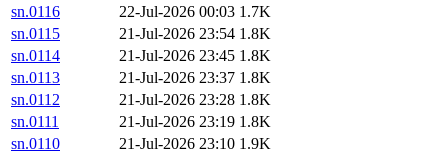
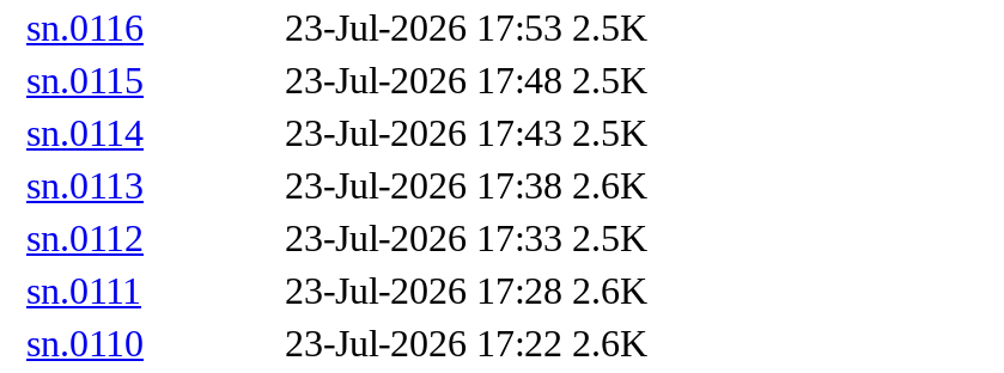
- 22-Jul-2026 00:03 1.7K
+ 23-Jul-2026 17:53 2.5K

- 21-Jul-2026 23:54 1.8K
+ 23-Jul-2026 17:48 2.5K

- 21-Jul-2026 23:45 1.8K
+ 23-Jul-2026 17:43 2.5K

- 21-Jul-2026 23:37 1.8K
+ 23-Jul-2026 17:38 2.6K

- 21-Jul-2026 23:28 1.8K
+ 23-Jul-2026 17:33 2.5K

- 21-Jul-2026 23:19 1.8K
+ 23-Jul-2026 17:28 2.6K

- 21-Jul-2026 23:10 1.9K
+ 23-Jul-2026 17:22 2.6K
